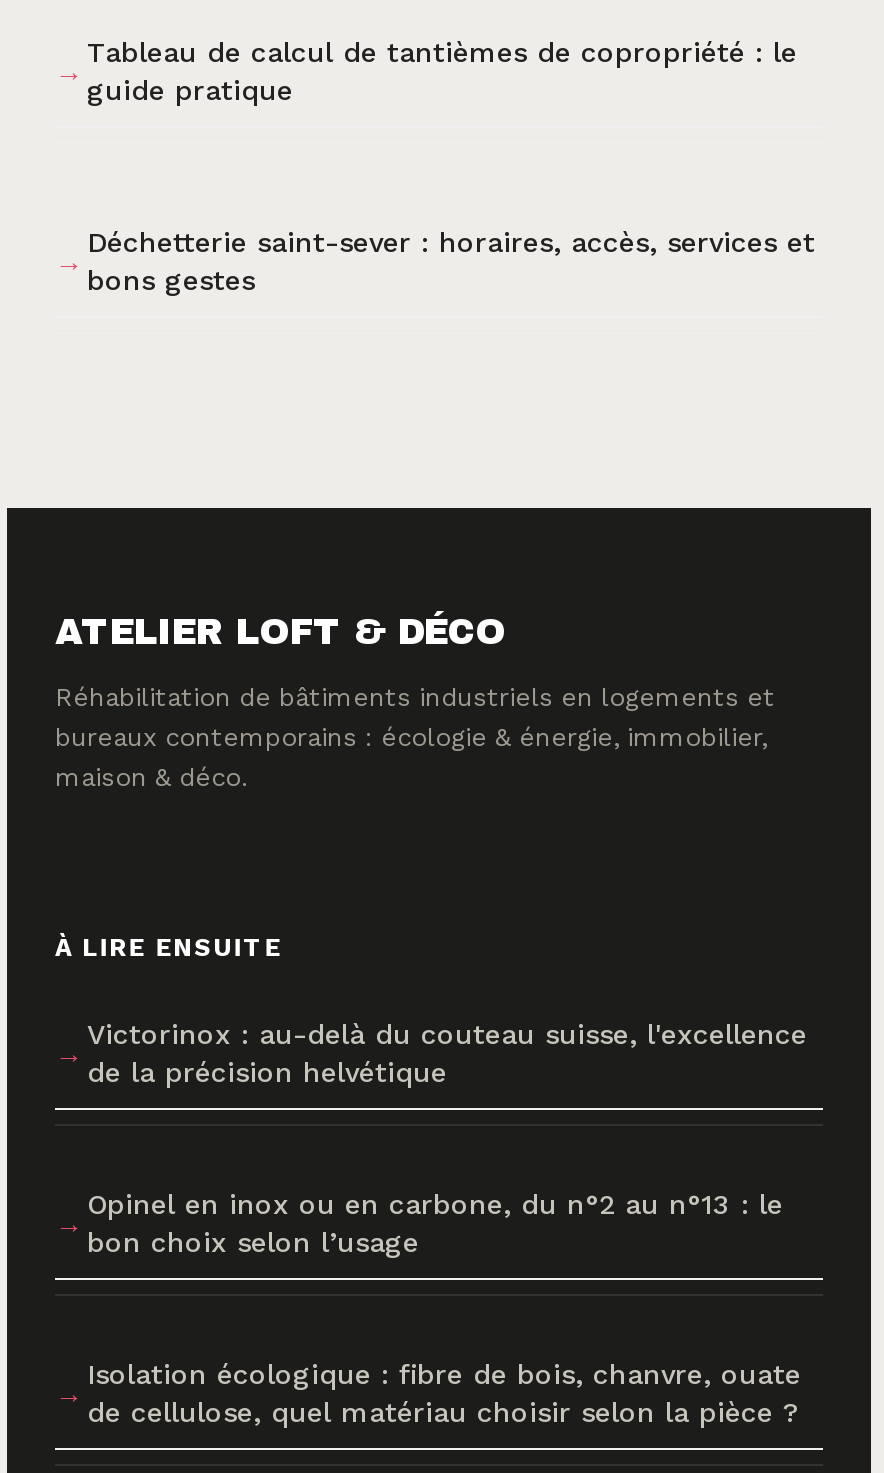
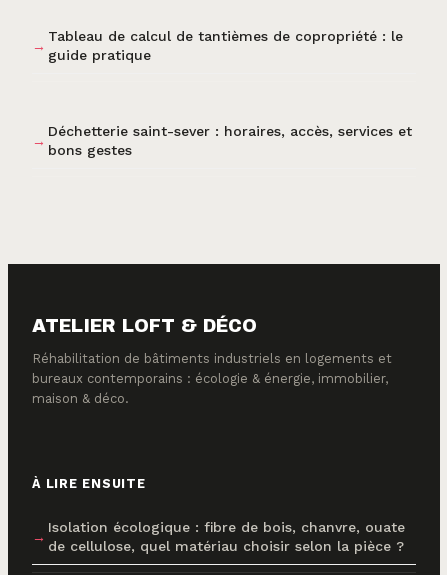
- Victorinox : au-delà du couteau suisse, l'excellence
- de la précision helvétique

- Opinel en inox ou en carbone, du n°2 au n°13 : le
- bon choix selon l’usage
